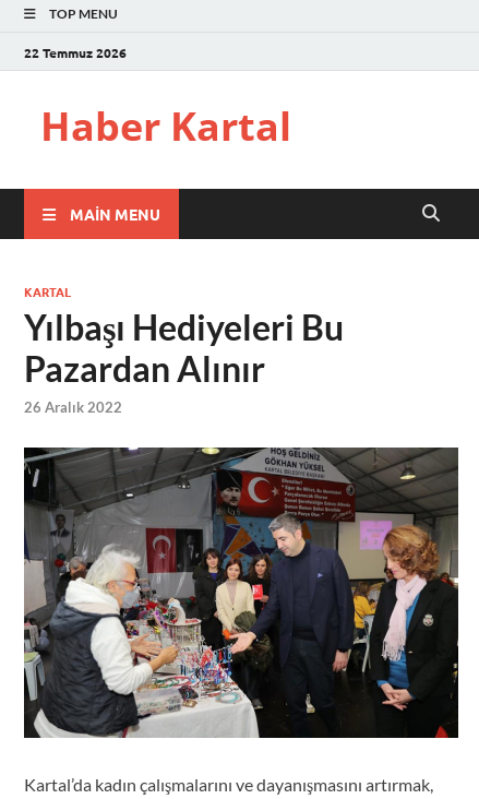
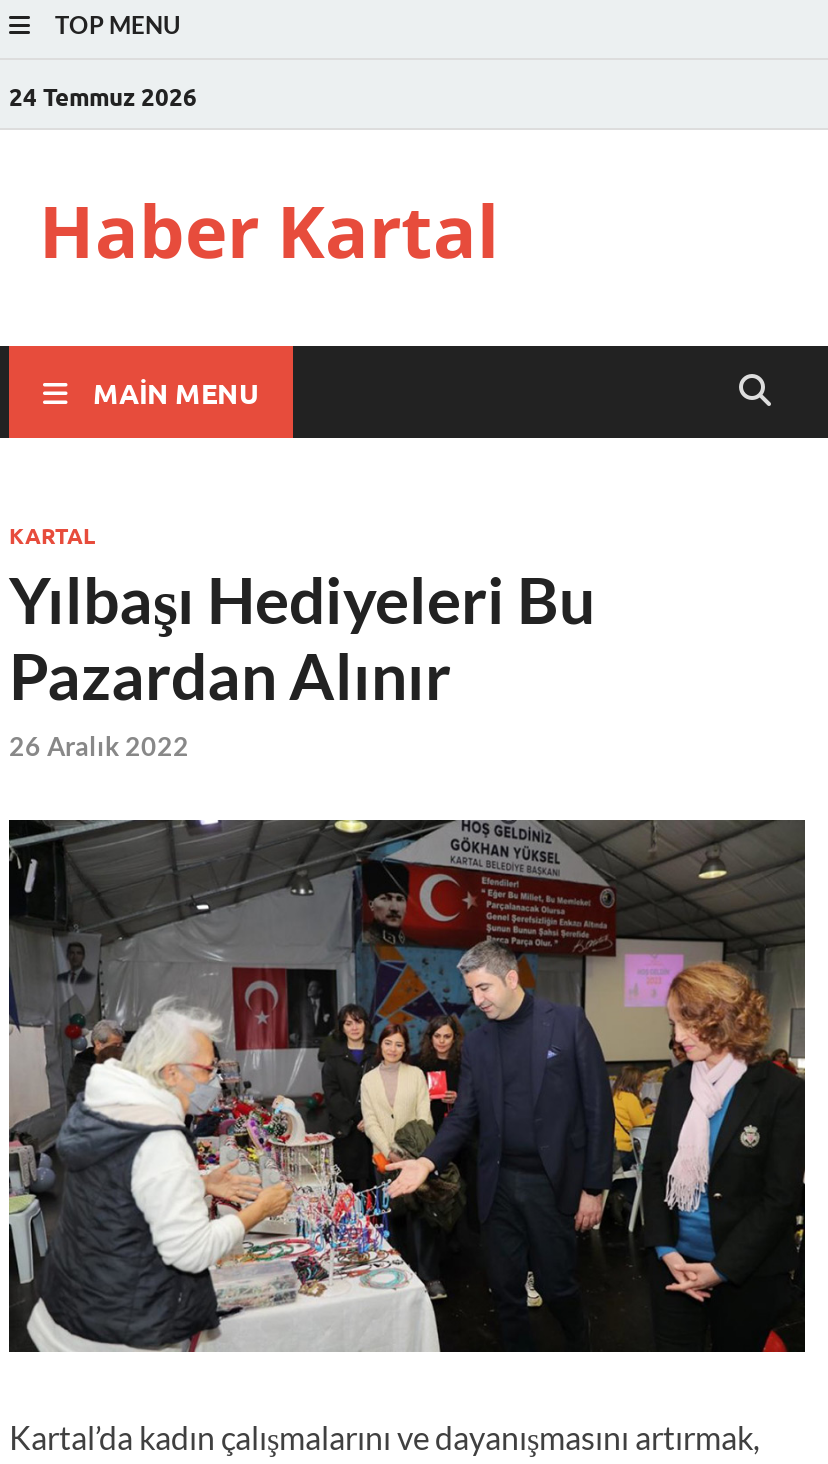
- 22 Temmuz 2026
+ 24 Temmuz 2026
